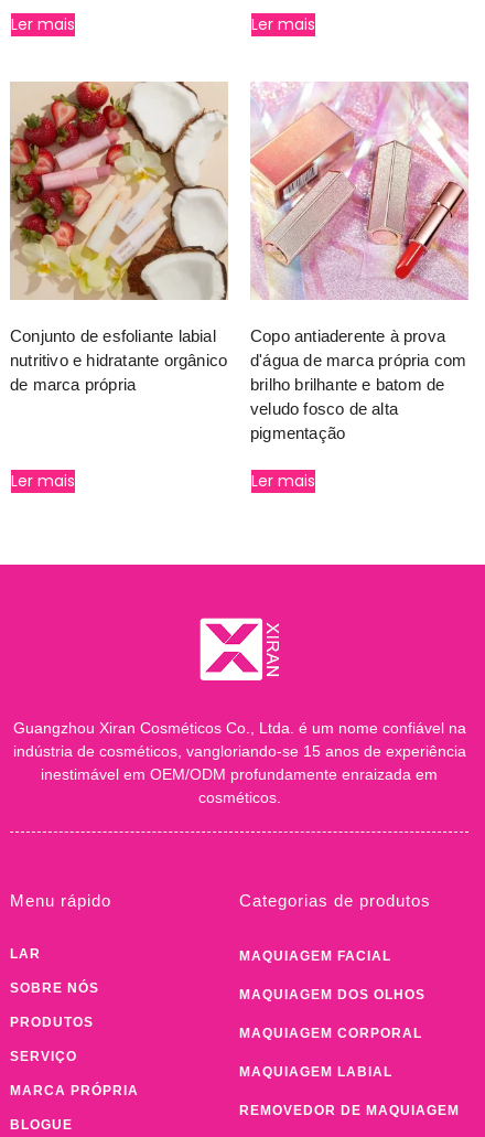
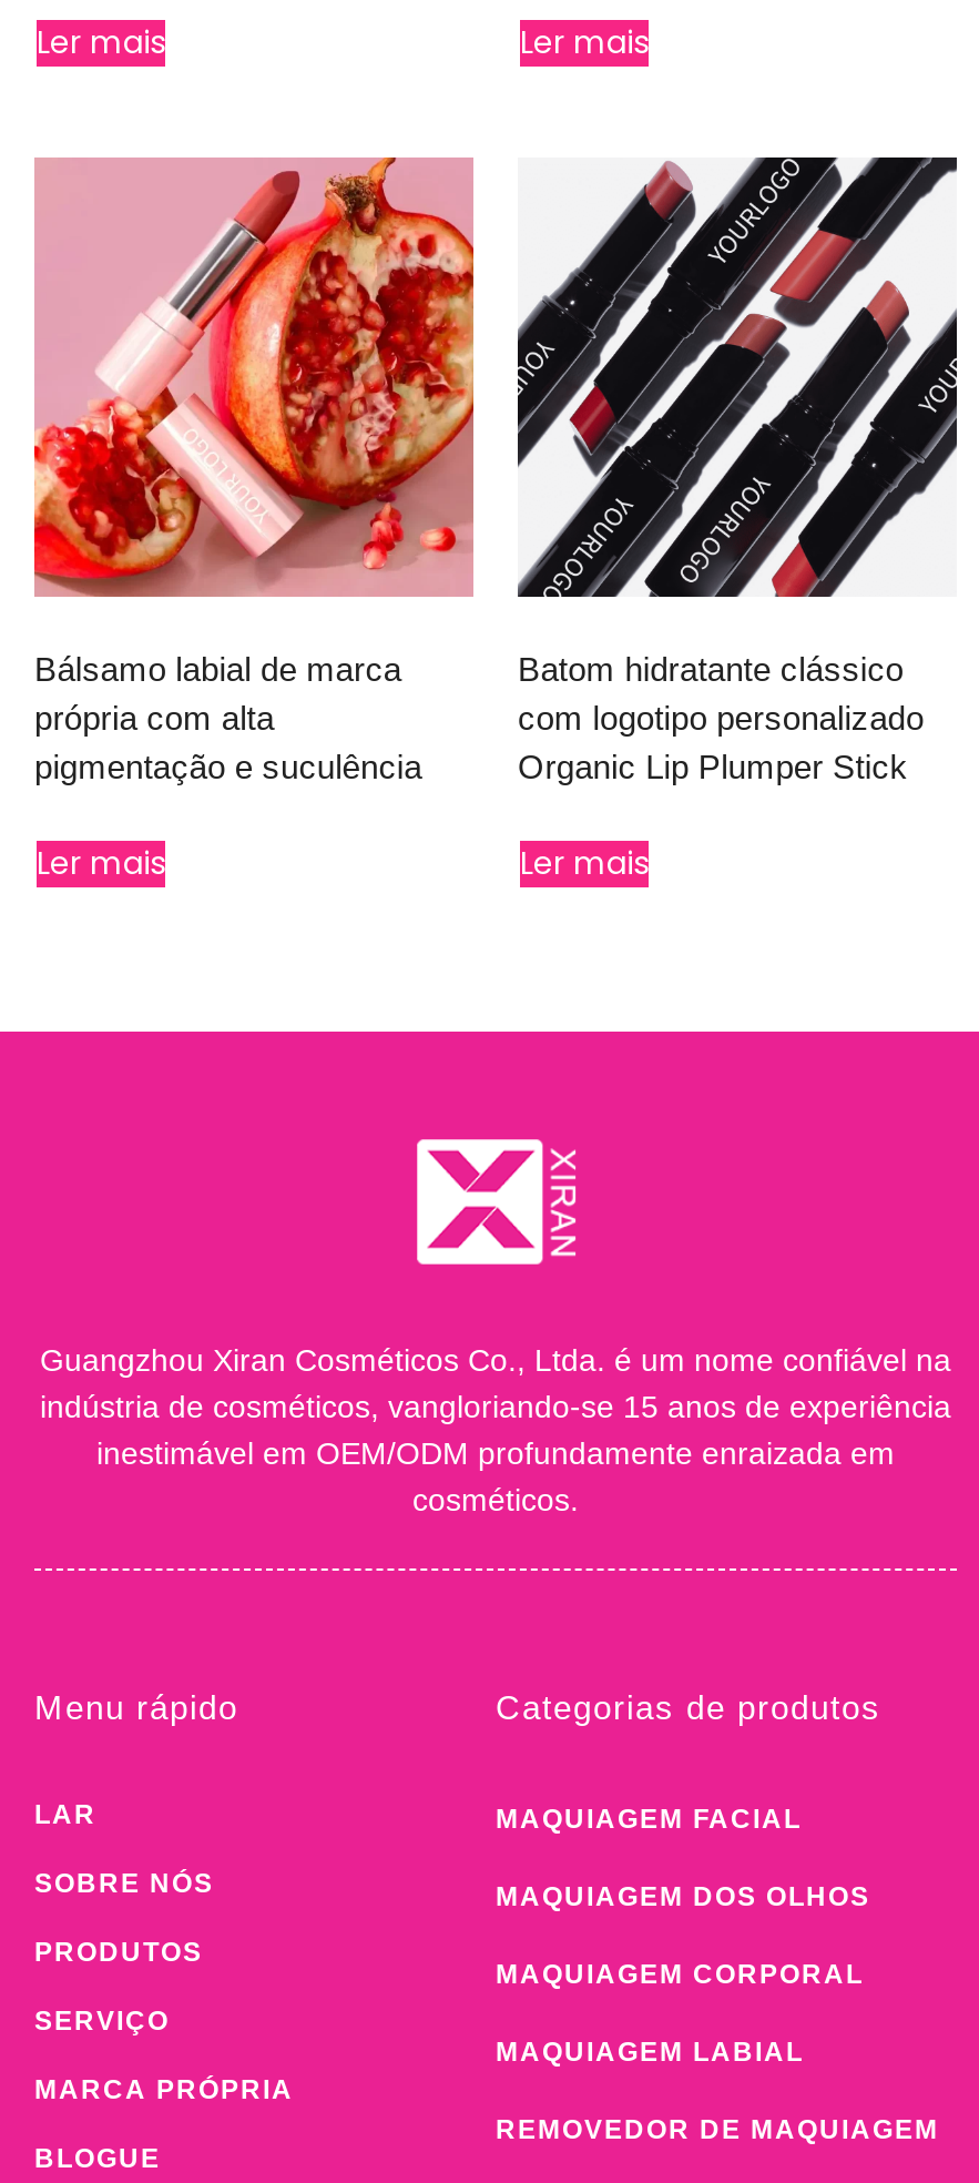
- [image]
+ [image]

- [image]
+ [image]

- Conjunto de esfoliante labial
- nutritivo e hidratante orgânico
- de marca própria
+ Bálsamo labial de marca
+ própria com alta
+ pigmentação e suculência

- Copo antiaderente à prova
- d'água de marca própria com
- brilho brilhante e batom de
- veludo fosco de alta
- pigmentação
+ Batom hidratante clássico
+ com logotipo personalizado
+ Organic Lip Plumper Stick
